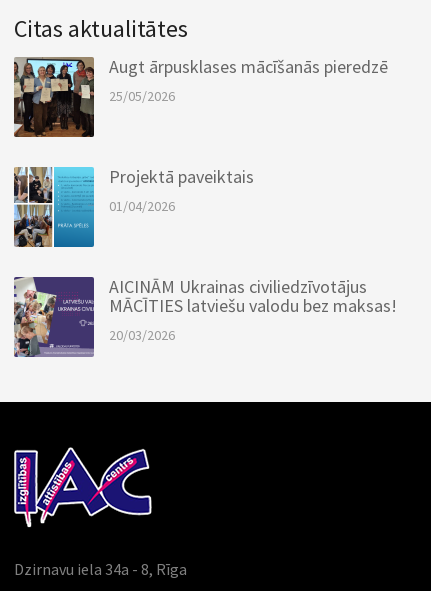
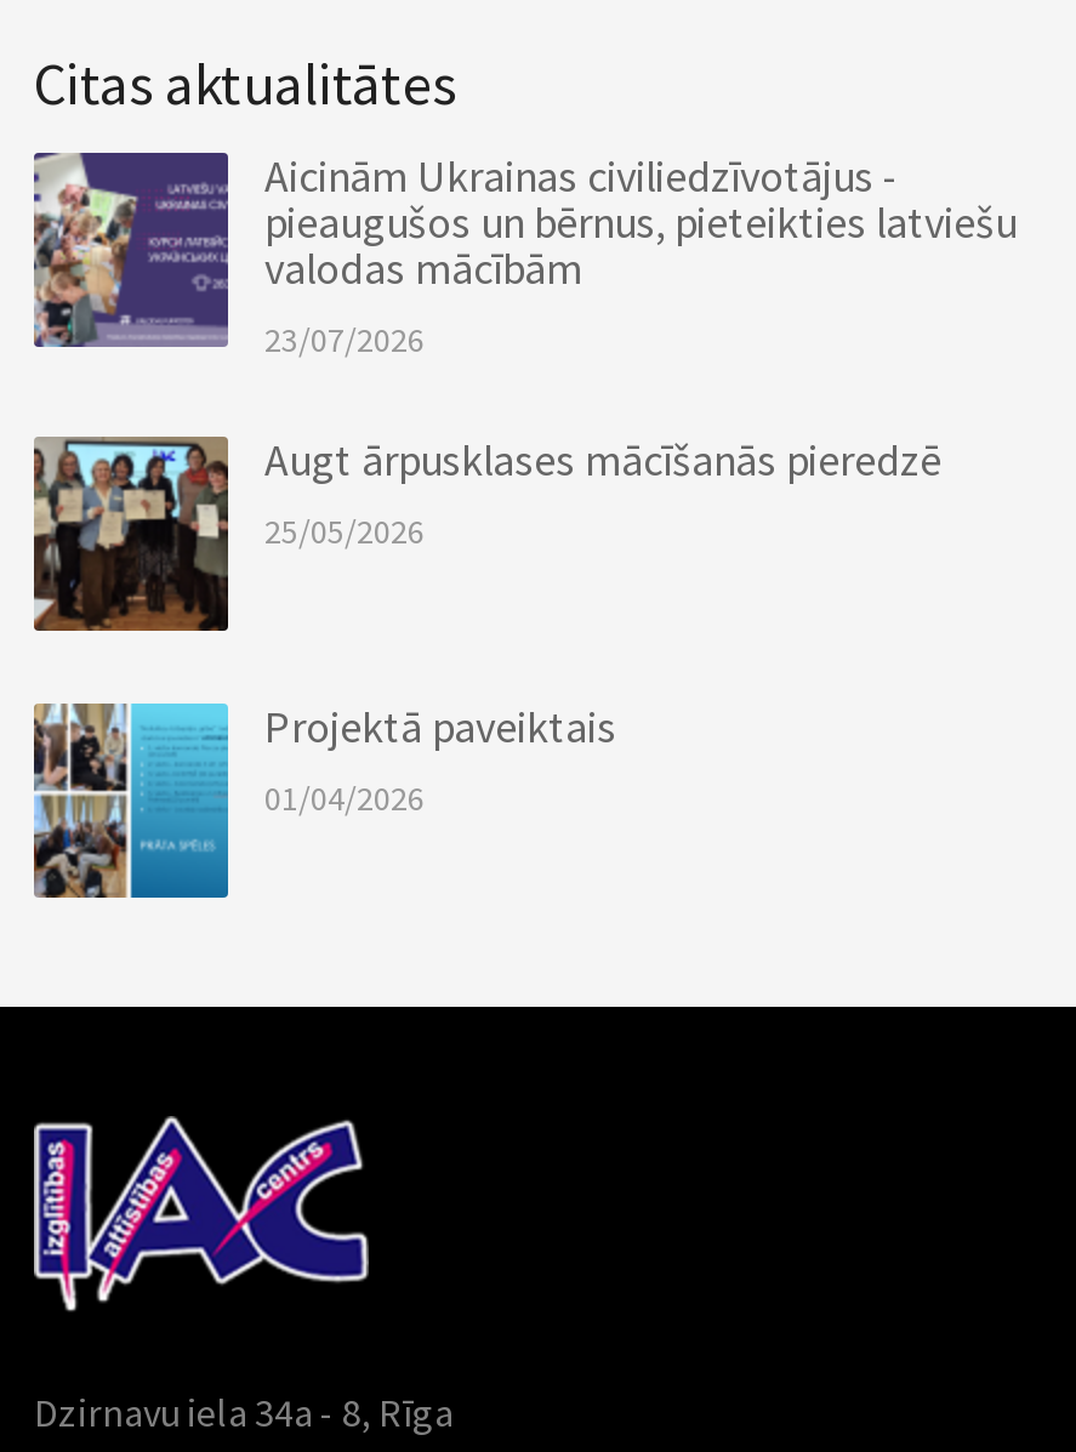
+ Aicinām Ukrainas civiliedzīvotājus -
+ pieaugušos un bērnus, pieteikties latviešu
+ valodas mācībām
+ 23/07/2026

moved down: [image] | Augt ārpusklases mācīšanās pieredzē | 25/05/2026 | Projektā paveiktais | 01/04/2026

moved up: [image]

- AICINĀM Ukrainas civiliedzīvotājus
- MĀCĪTIES latviešu valodu bez maksas!
- 20/03/2026
